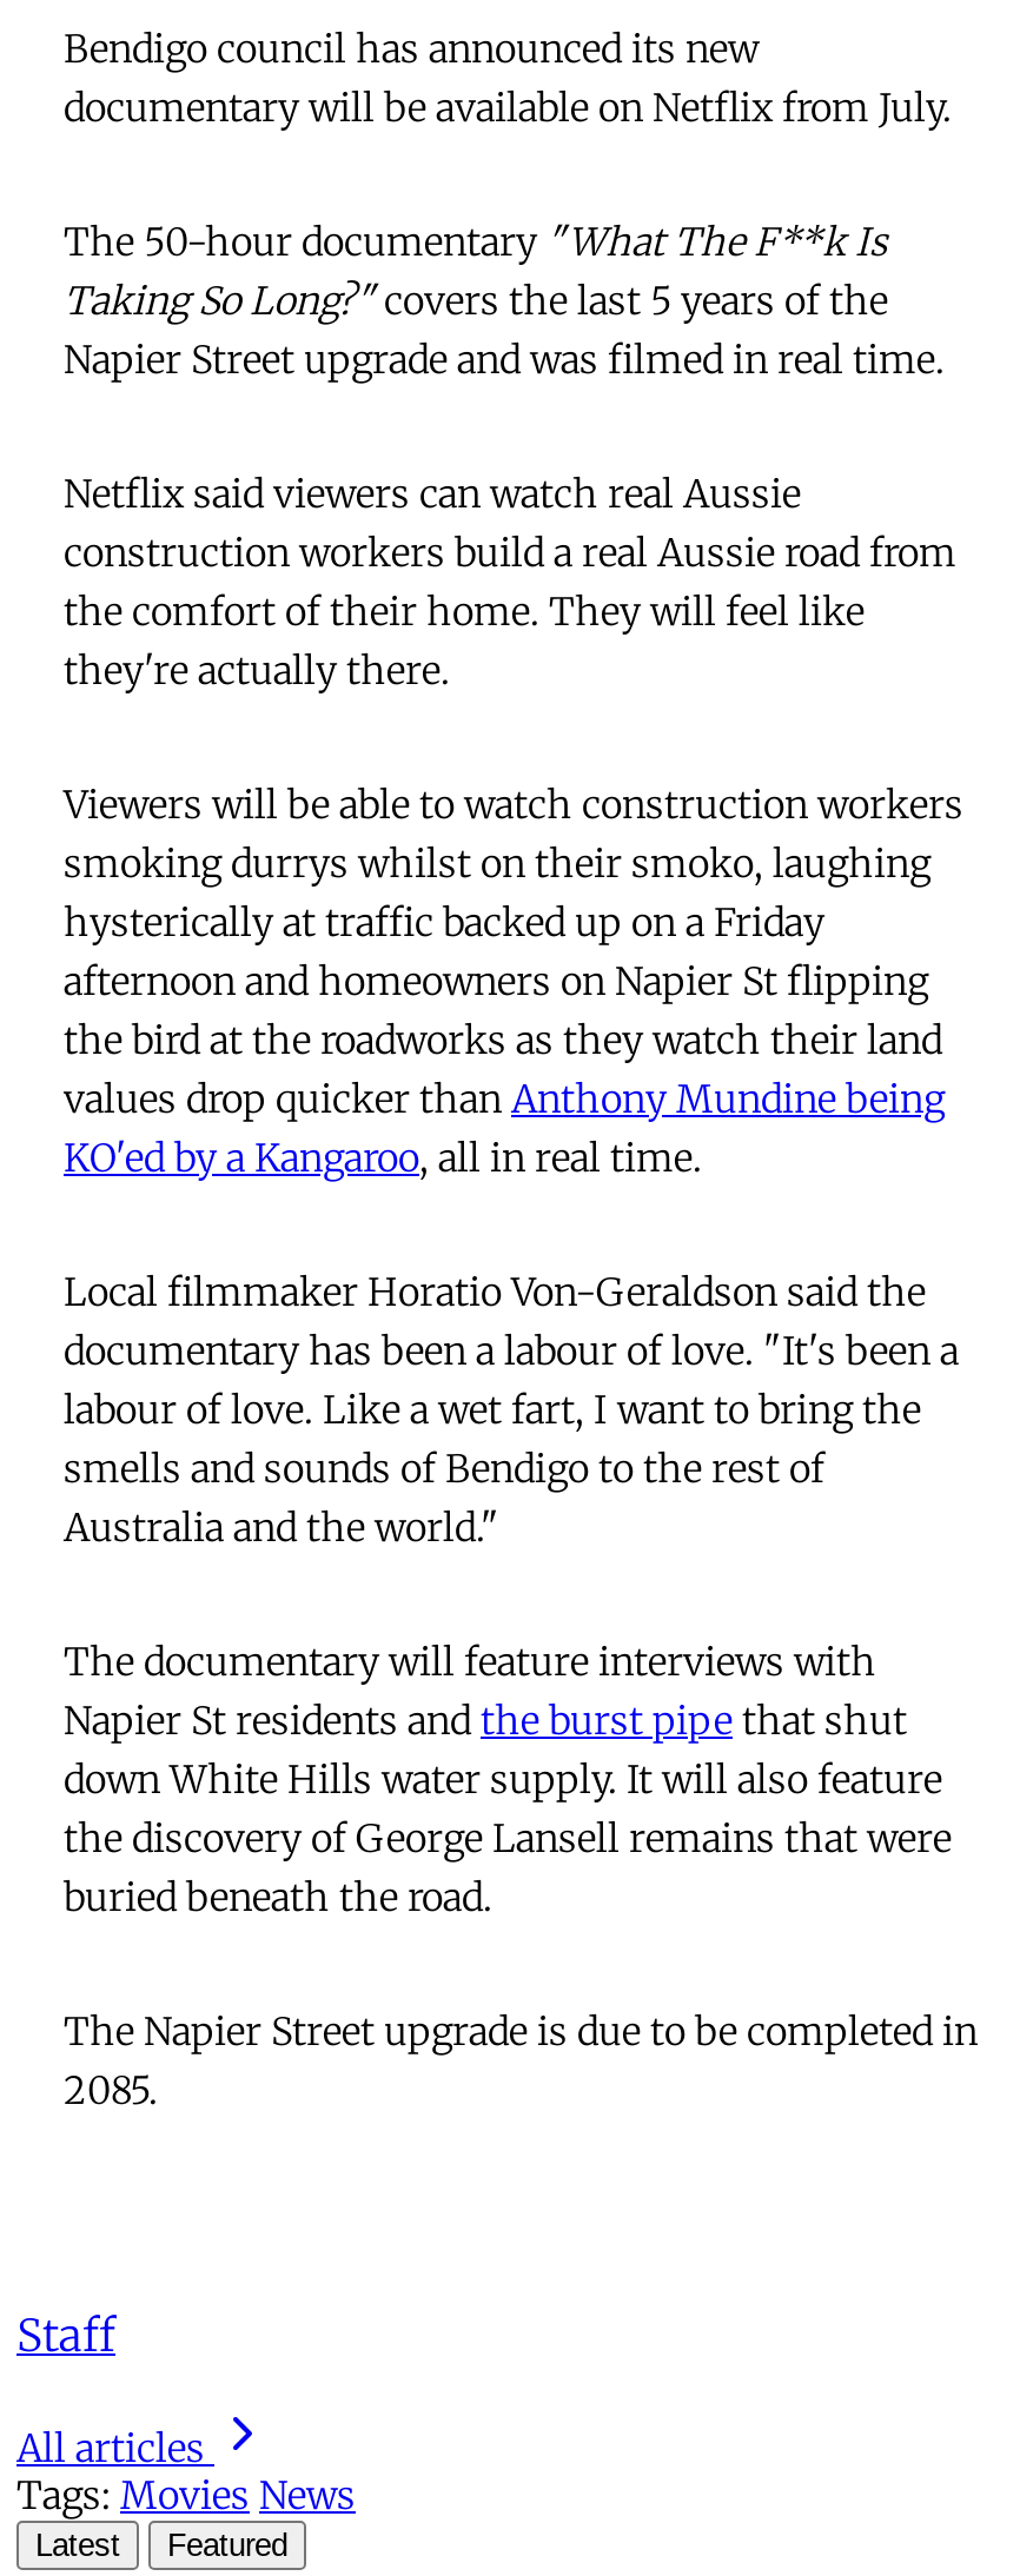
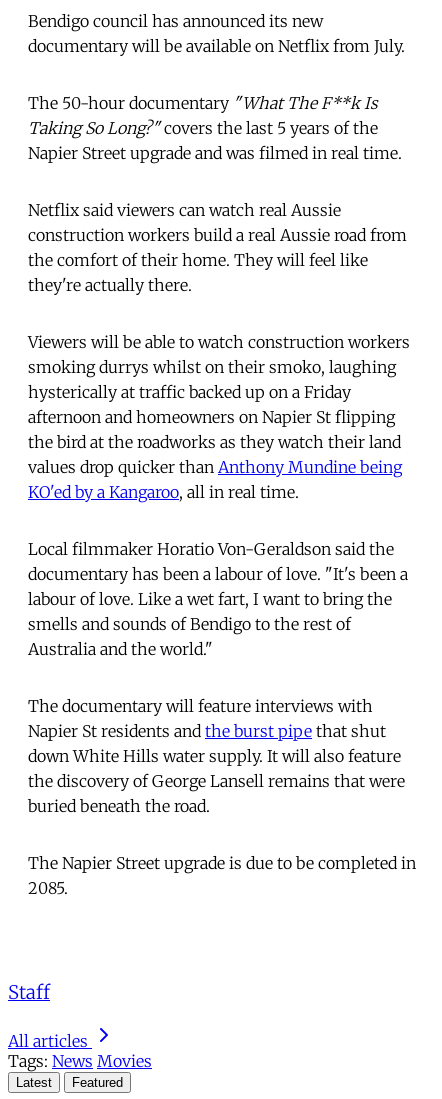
- Tags: Movies News
+ Tags: News Movies
